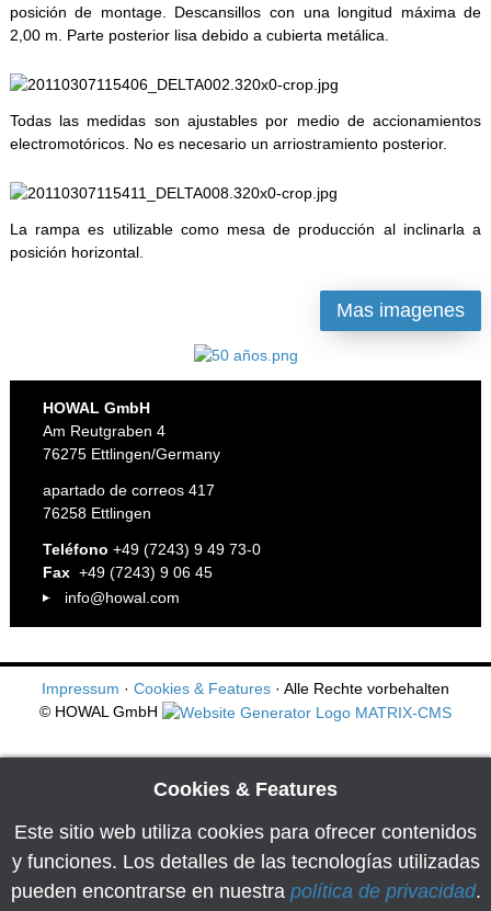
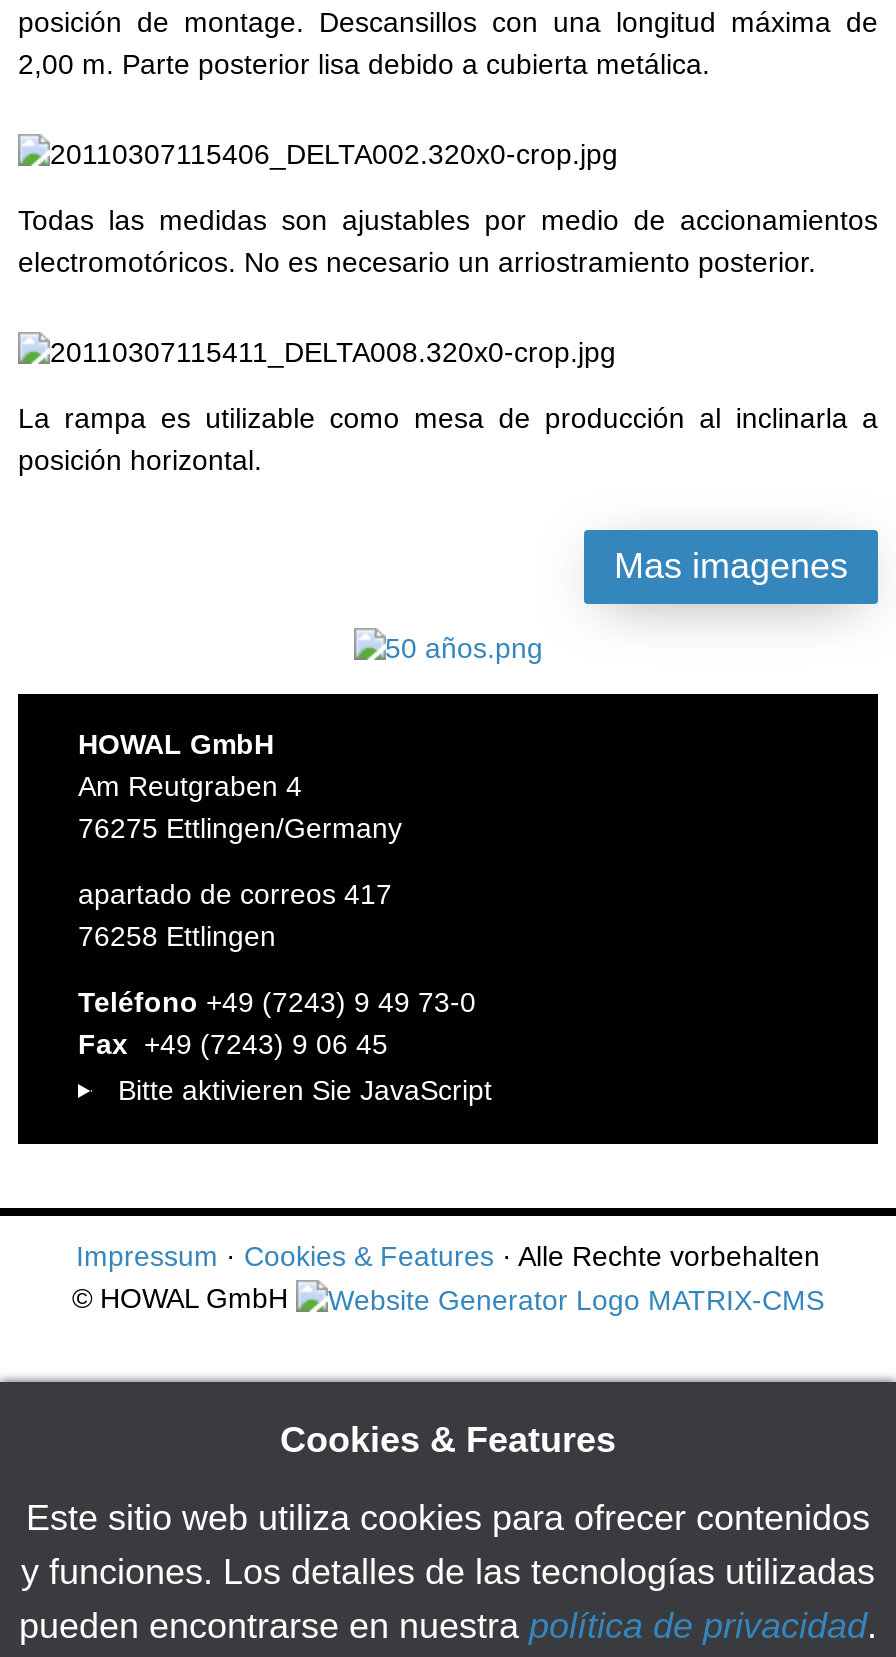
- info@howal.com
+ Bitte aktivieren Sie JavaScript
